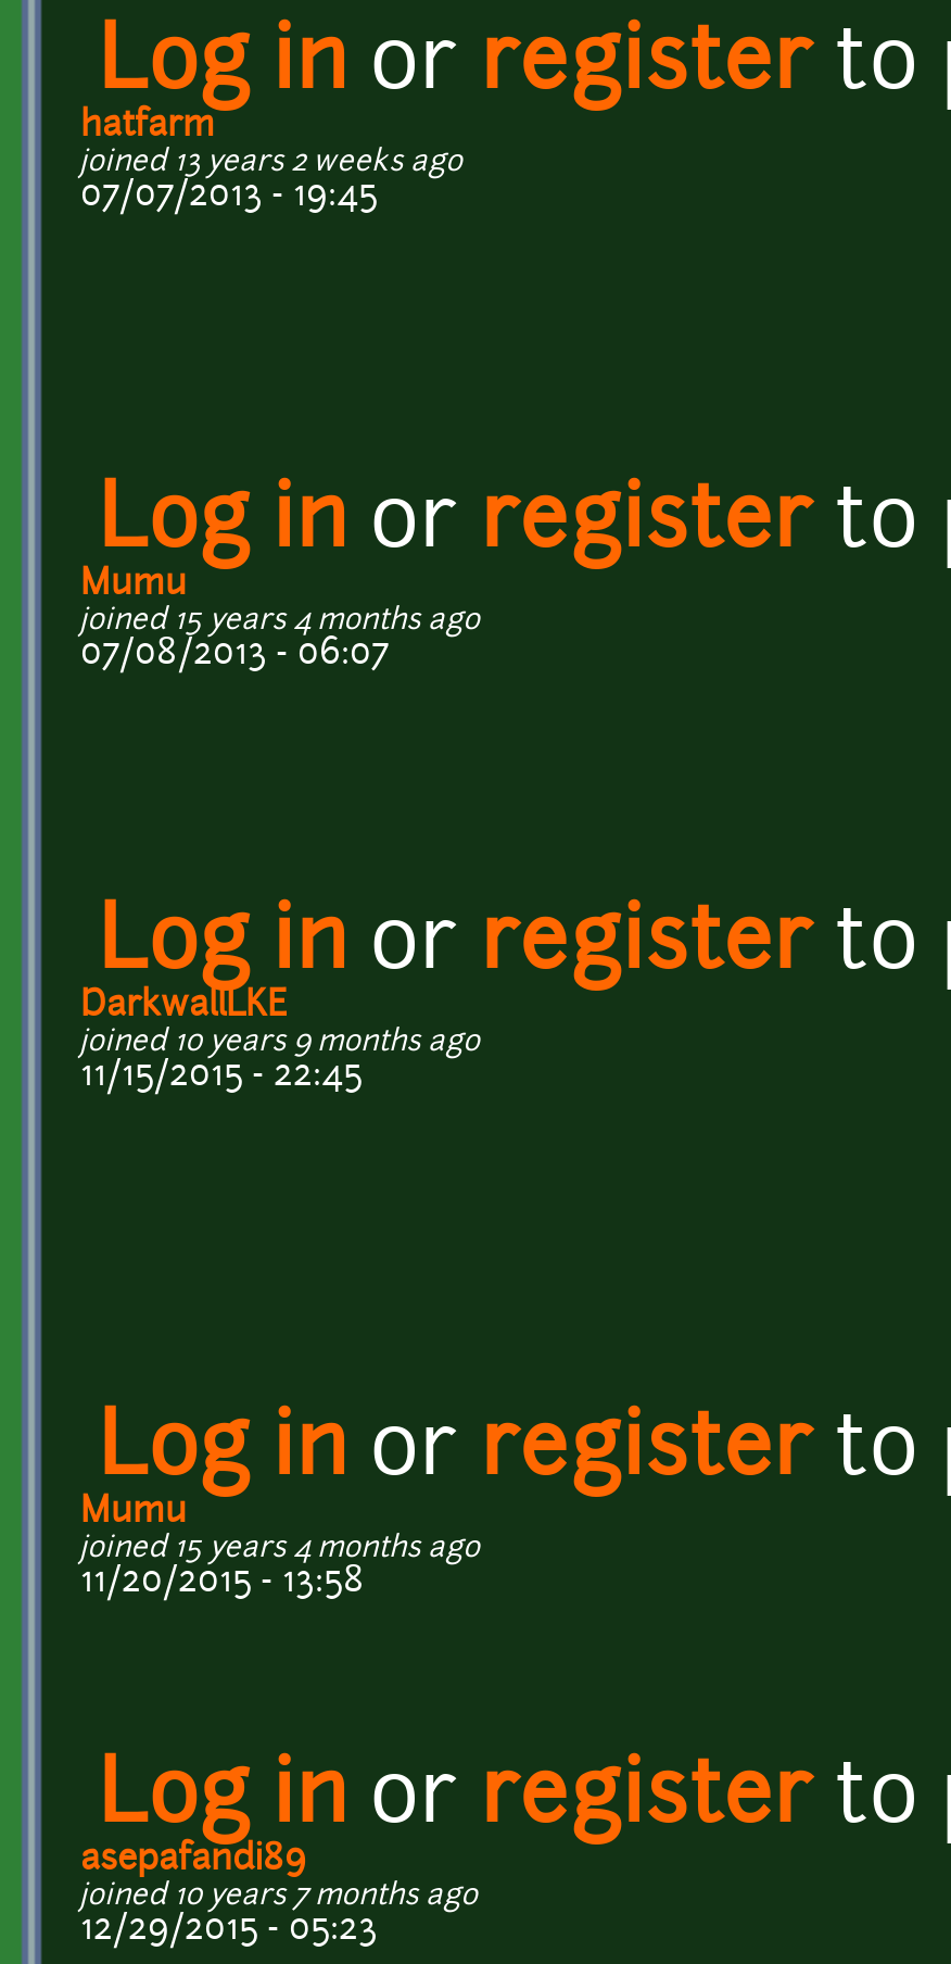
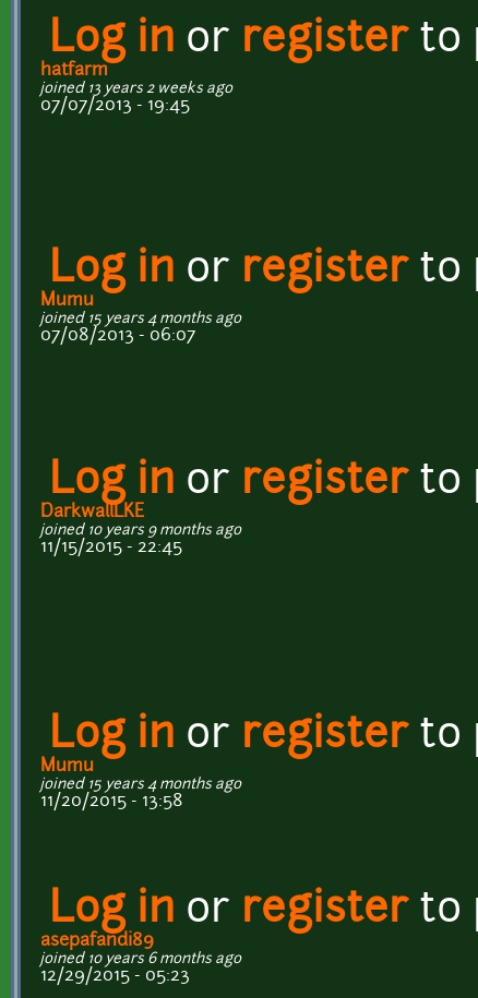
- joined 10 years 7 months ago
+ joined 10 years 6 months ago
